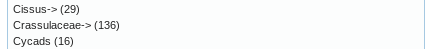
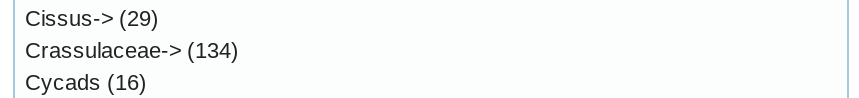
- Crassulaceae-> (136)
+ Crassulaceae-> (134)
